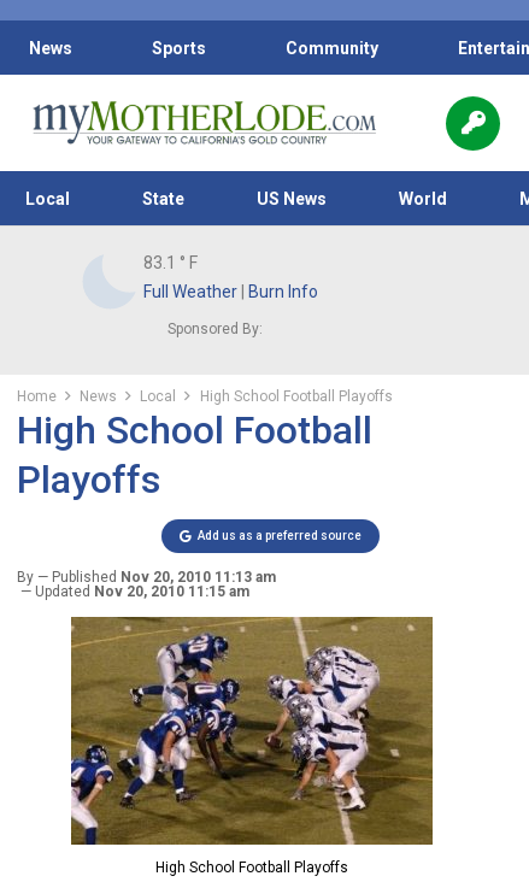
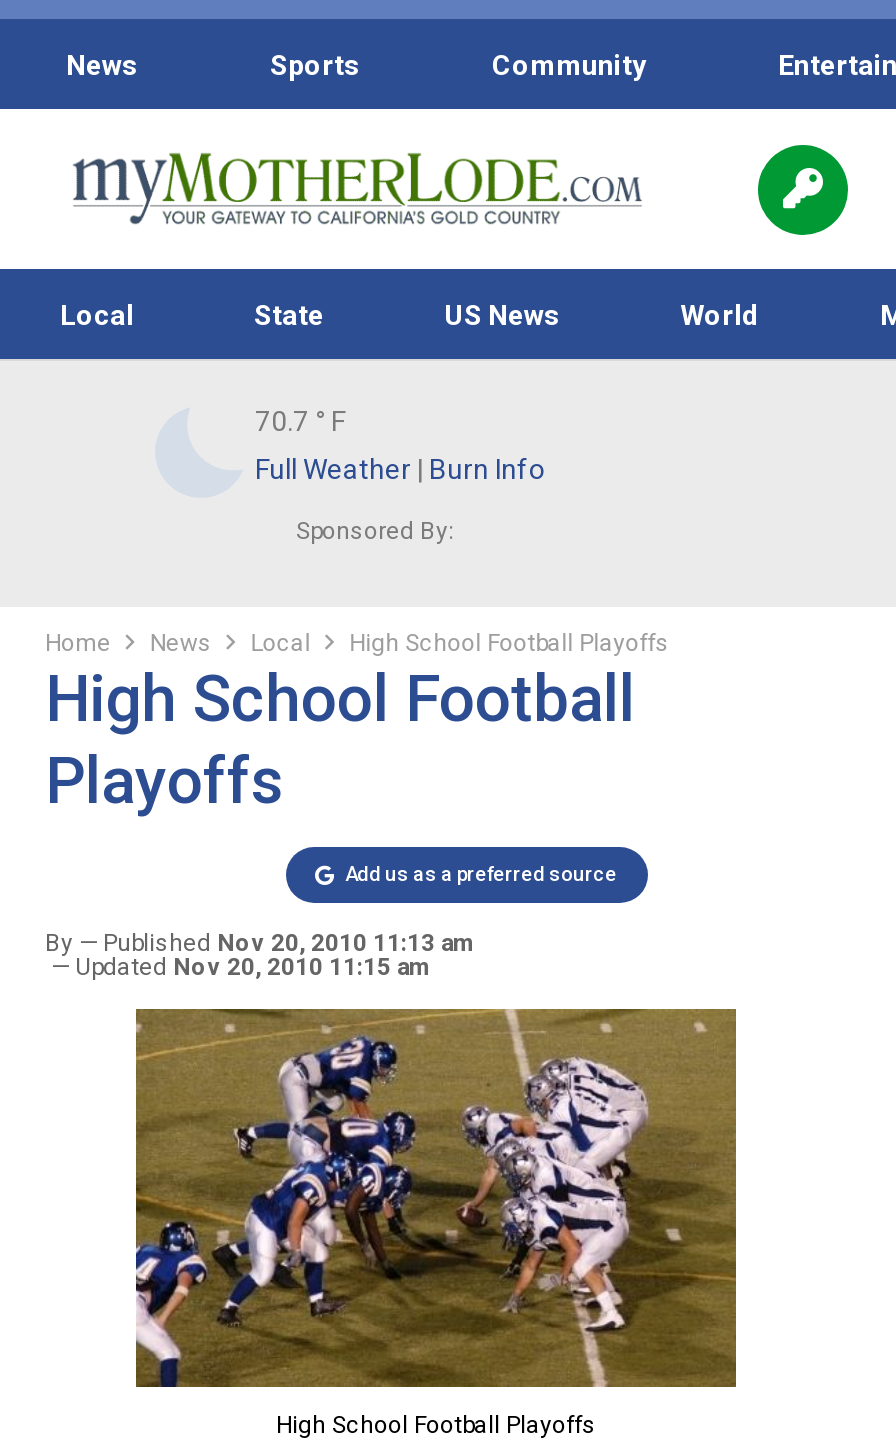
- 83.1 ° F
+ 70.7 ° F
